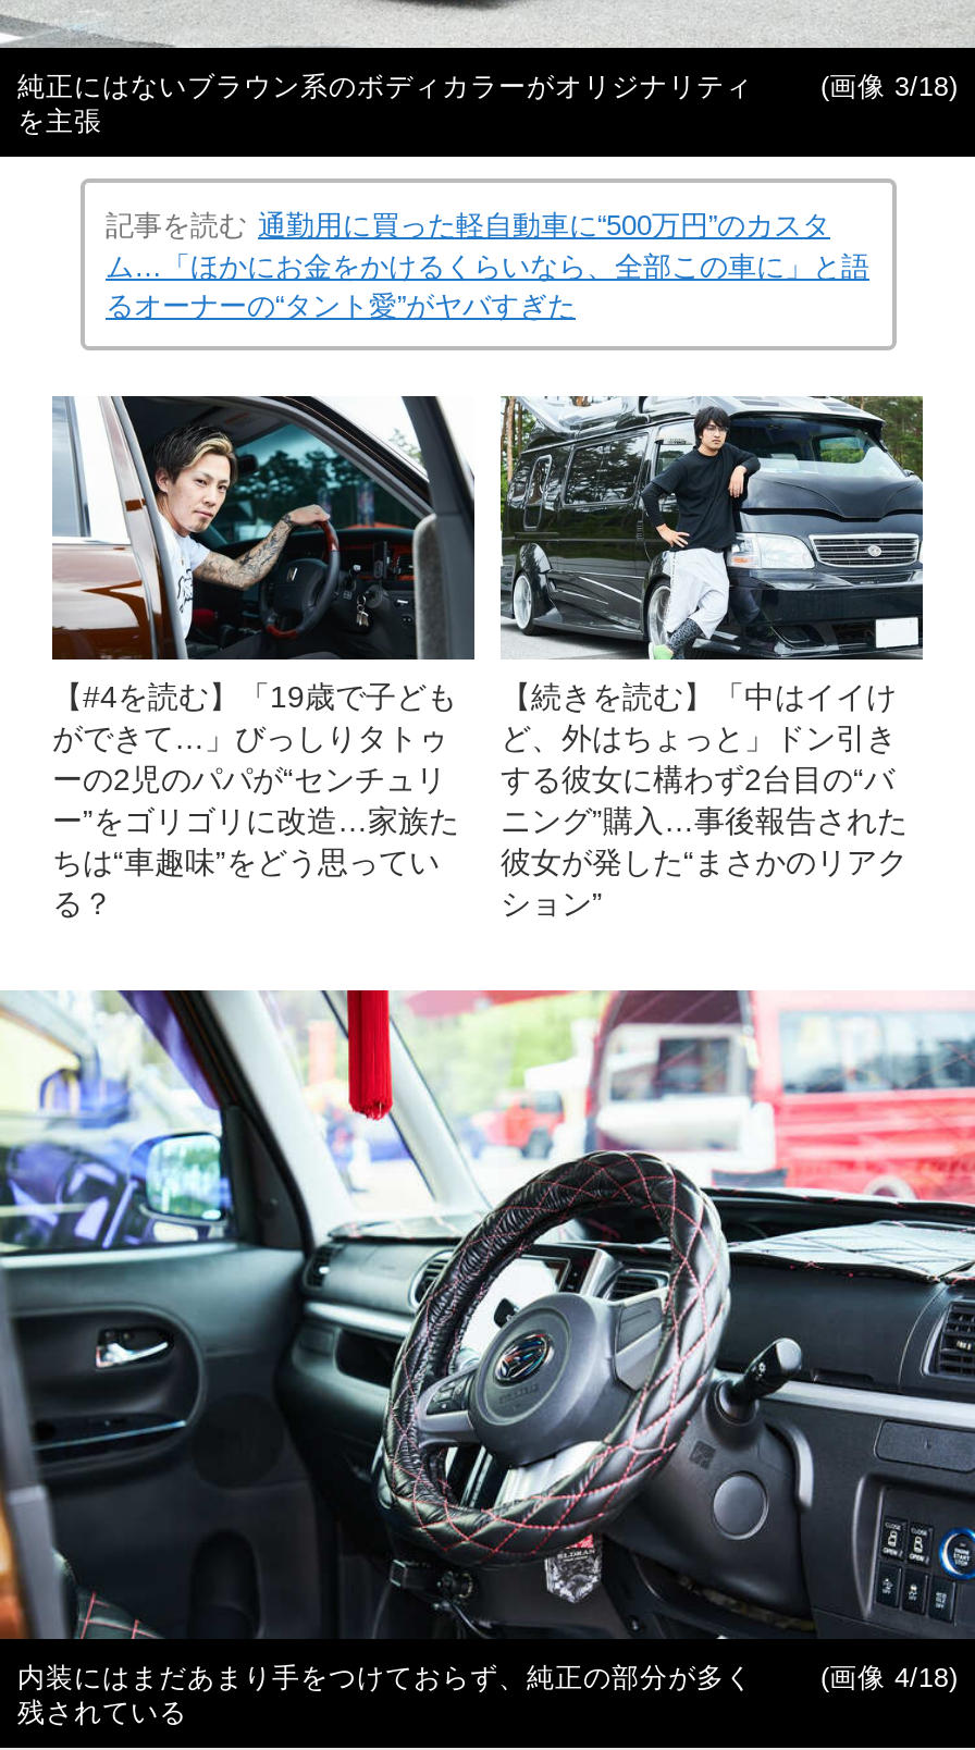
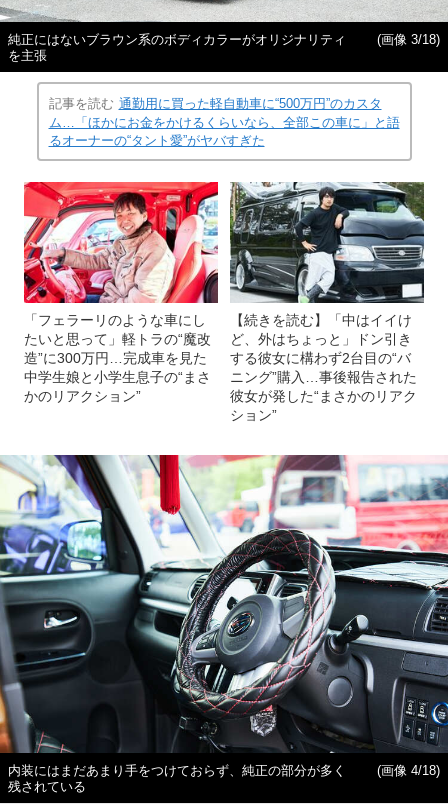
- [image]
- 【#4を読む】「19歳で子ども
- ができて…」びっしりタトゥ
- ーの2児のパパが“センチュリ
- ー”をゴリゴリに改造…家族た
- ちは“車趣味”をどう思ってい
- る？
+ [image]
+ 「フェラーリのような車にし
+ たいと思って」軽トラの“魔改
+ 造”に300万円…完成車を見た
+ 中学生娘と小学生息子の“まさ
+ かのリアクション”
